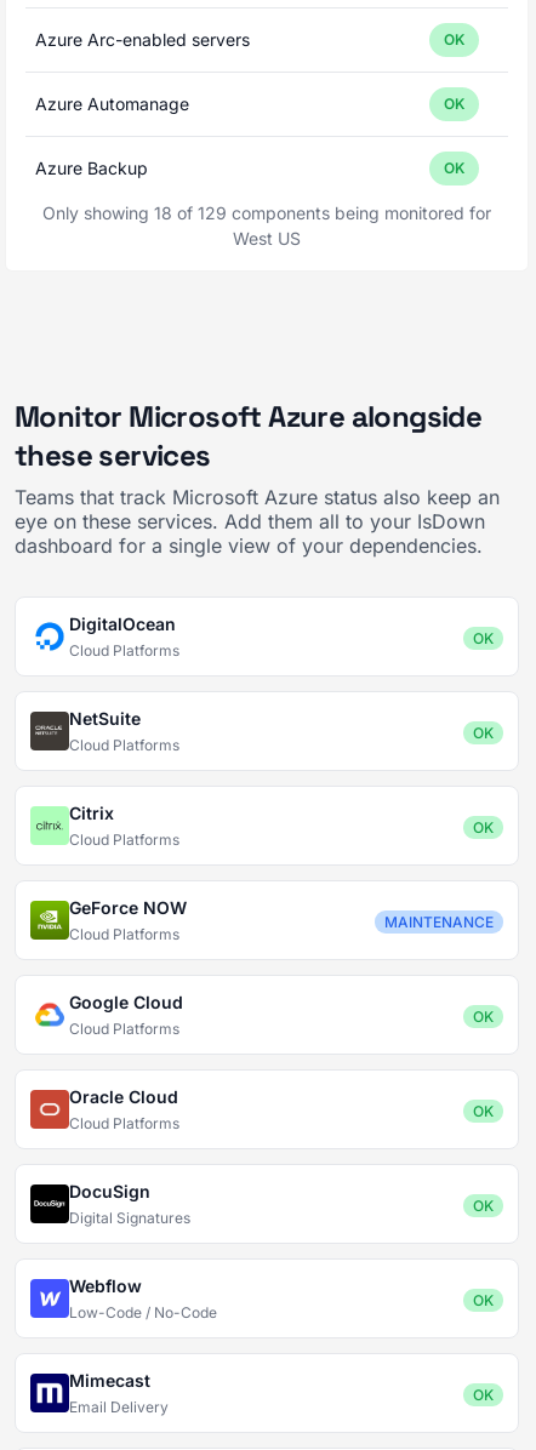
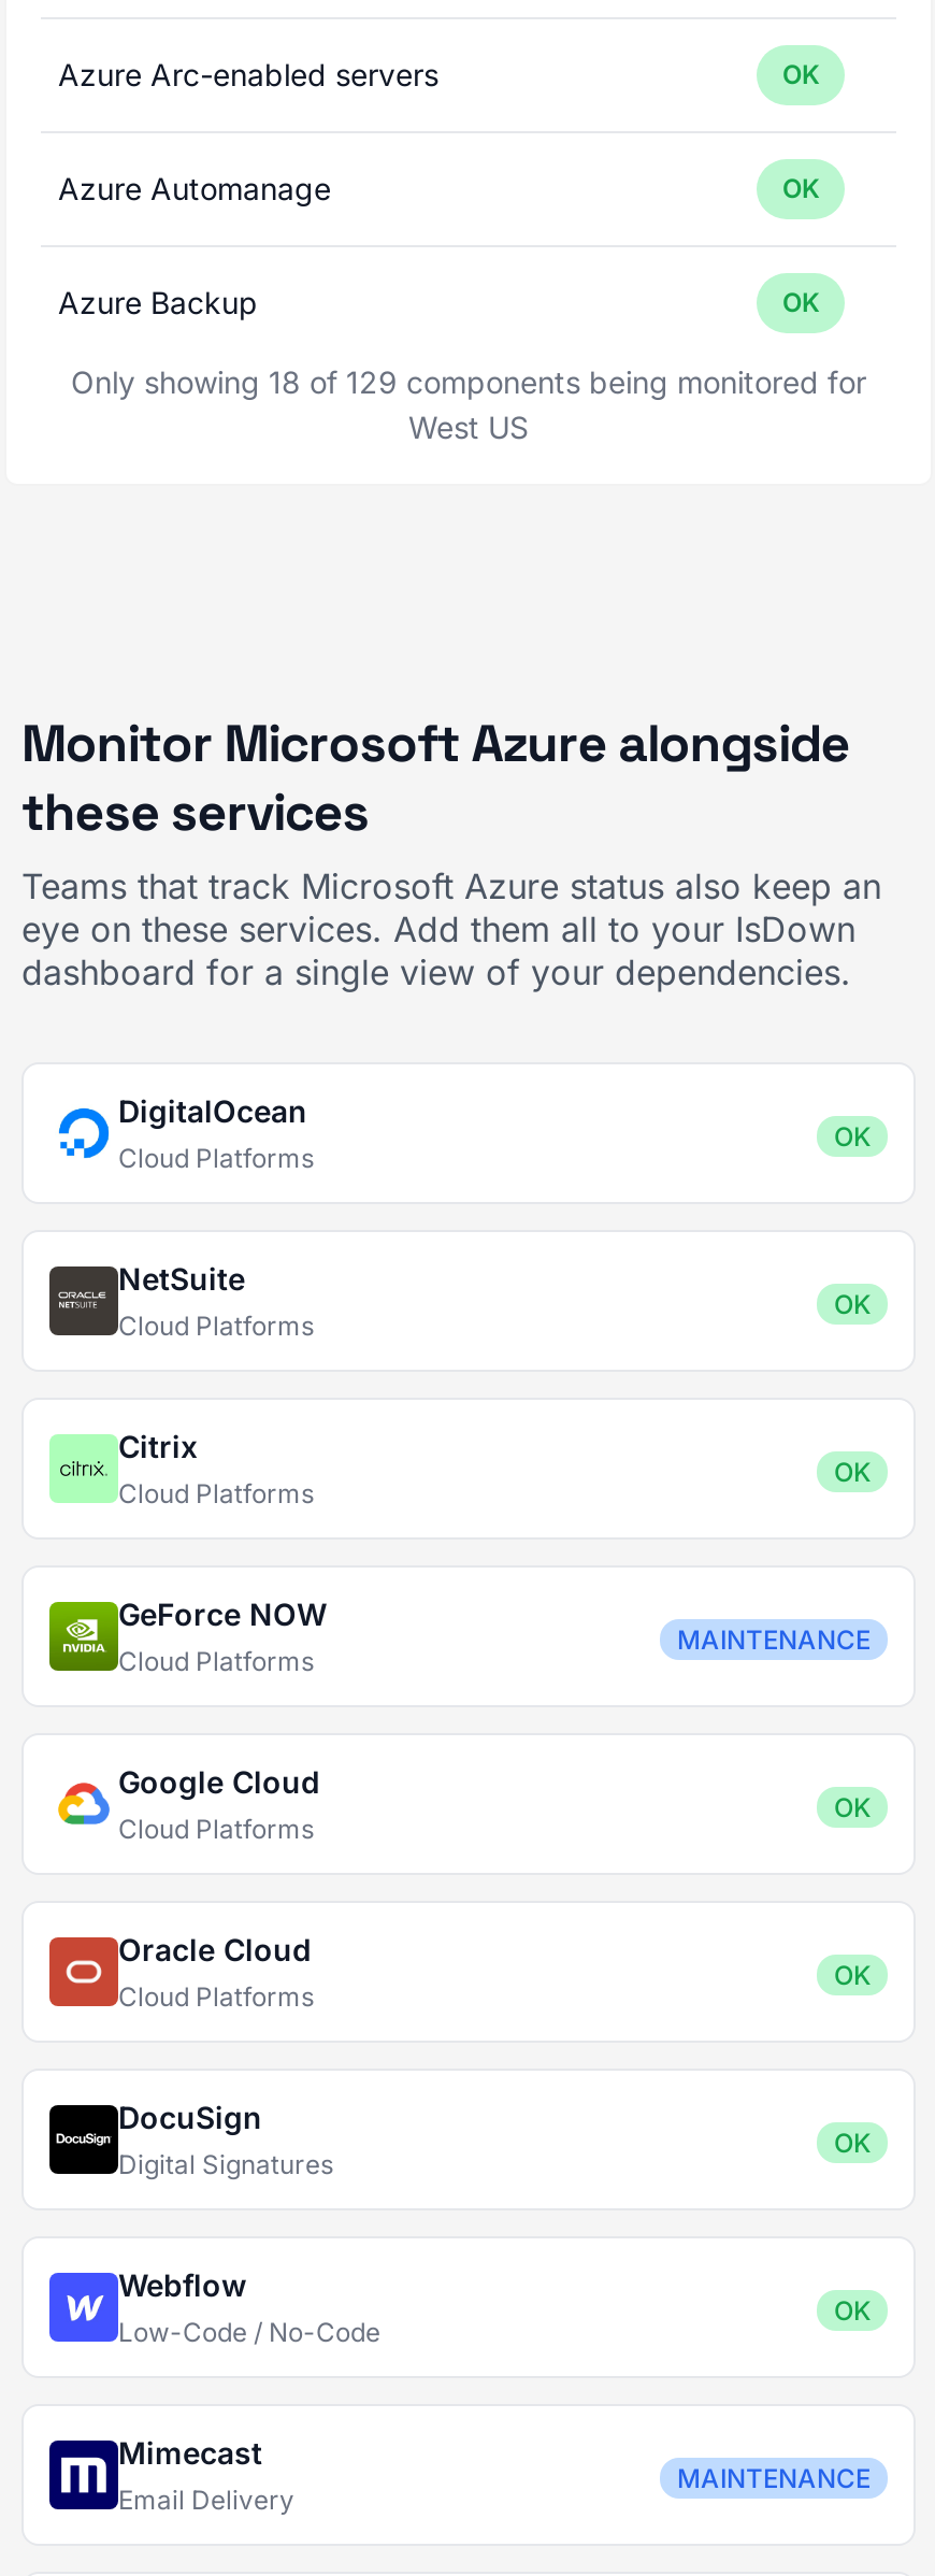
- OK
+ MAINTENANCE
